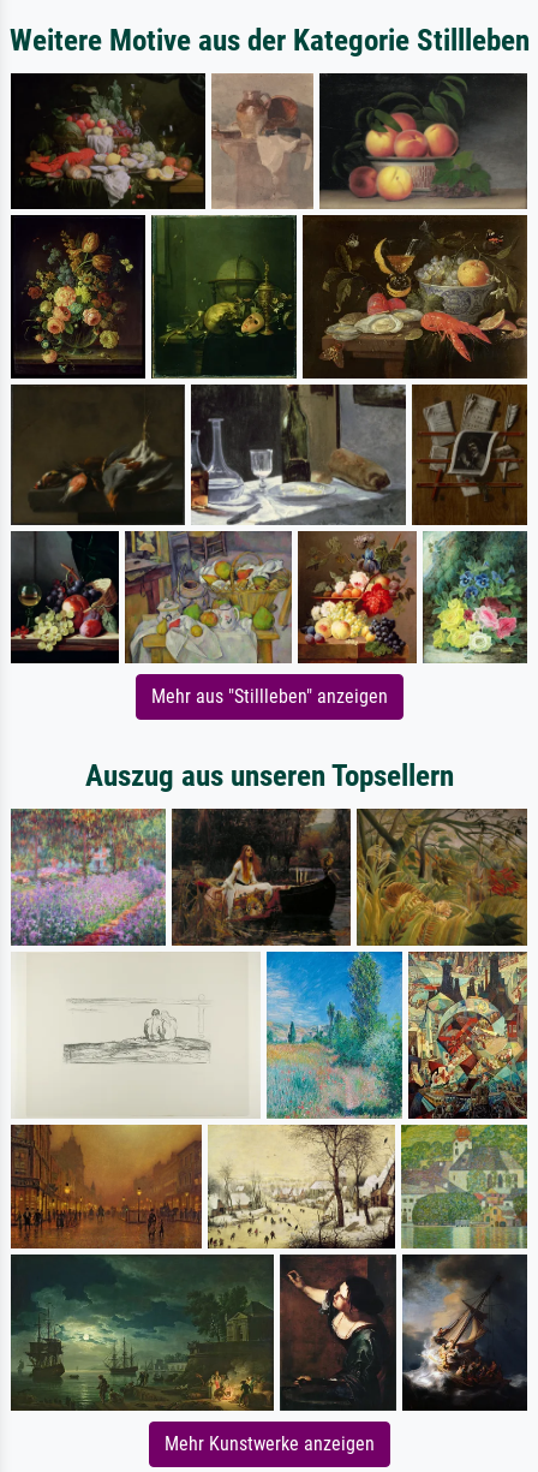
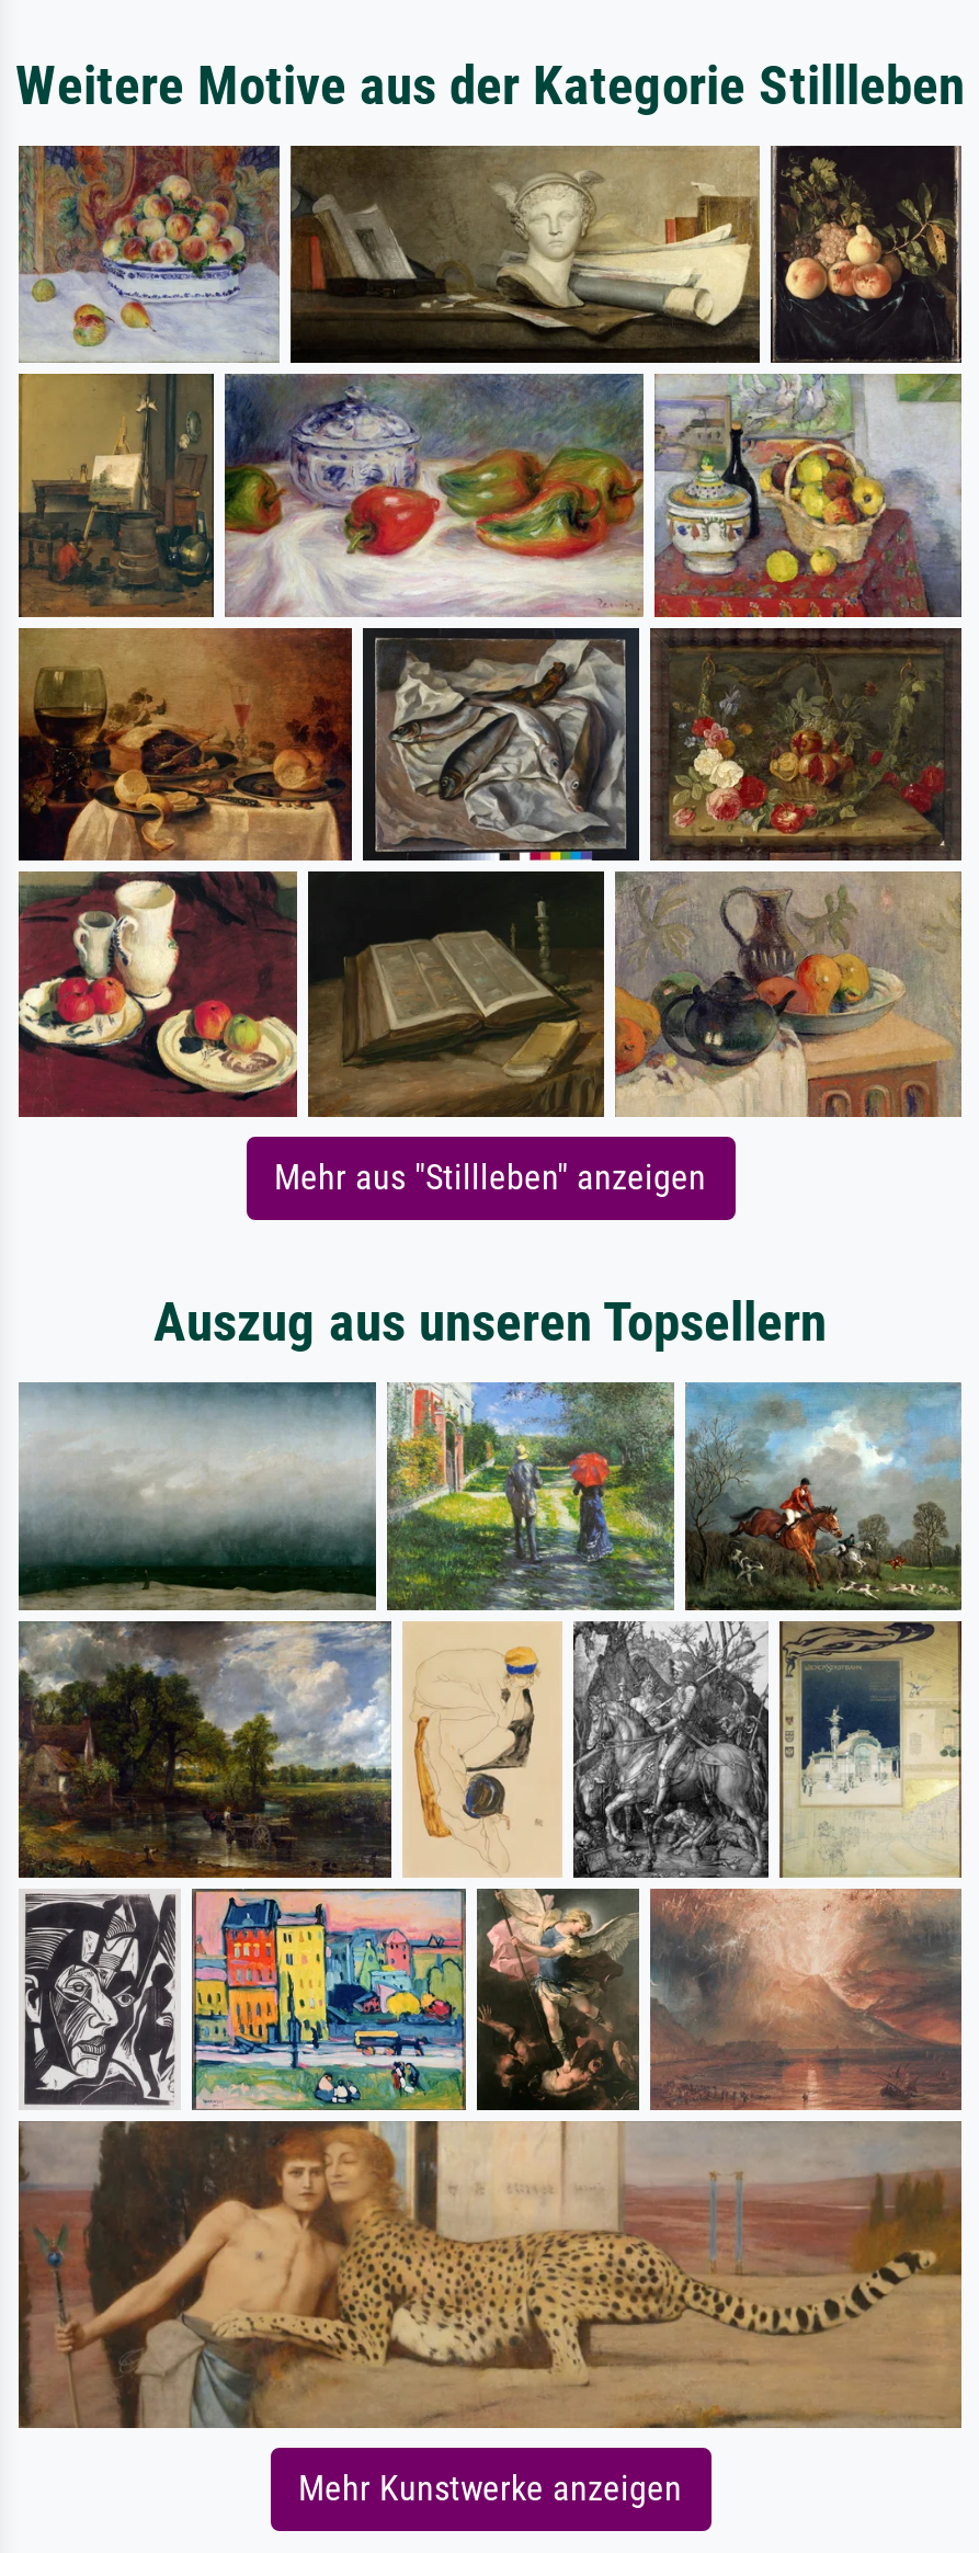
- [image]
+ [image]

- [image]
+ [image]
